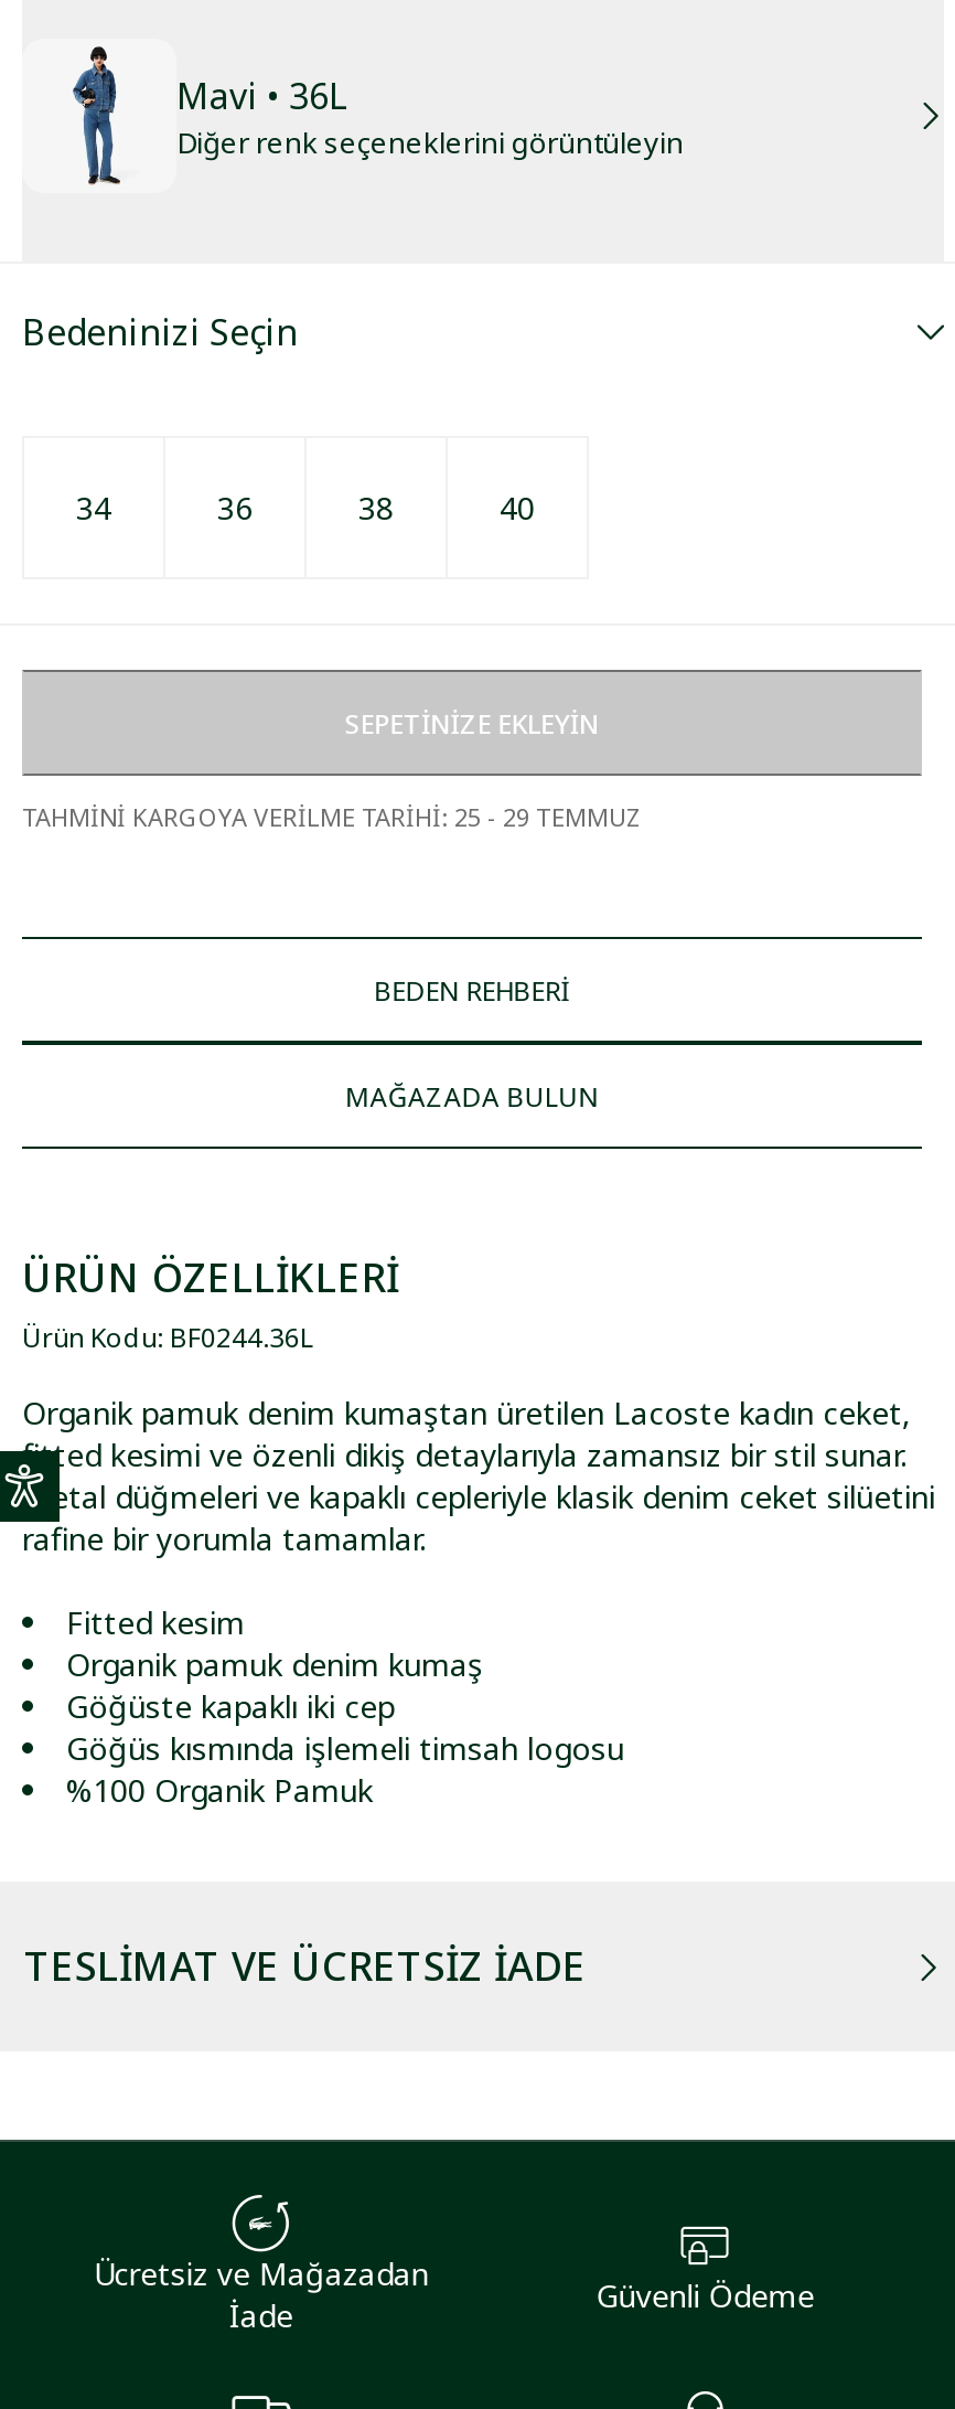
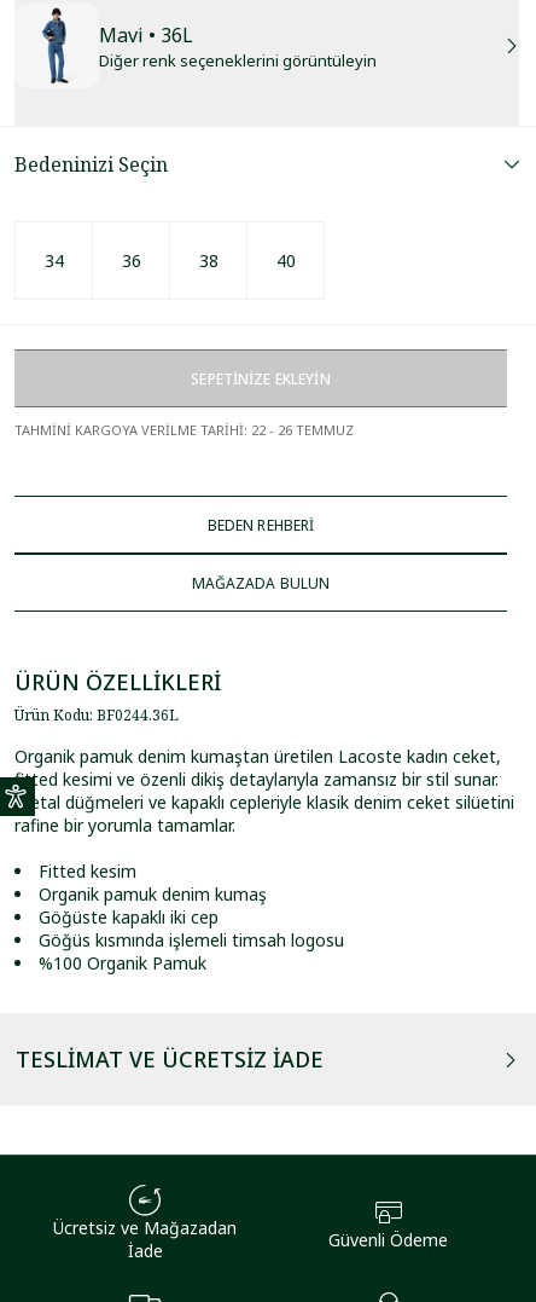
- TAHMİNİ KARGOYA VERİLME TARİHİ: 25 - 29 TEMMUZ
+ TAHMİNİ KARGOYA VERİLME TARİHİ: 22 - 26 TEMMUZ
